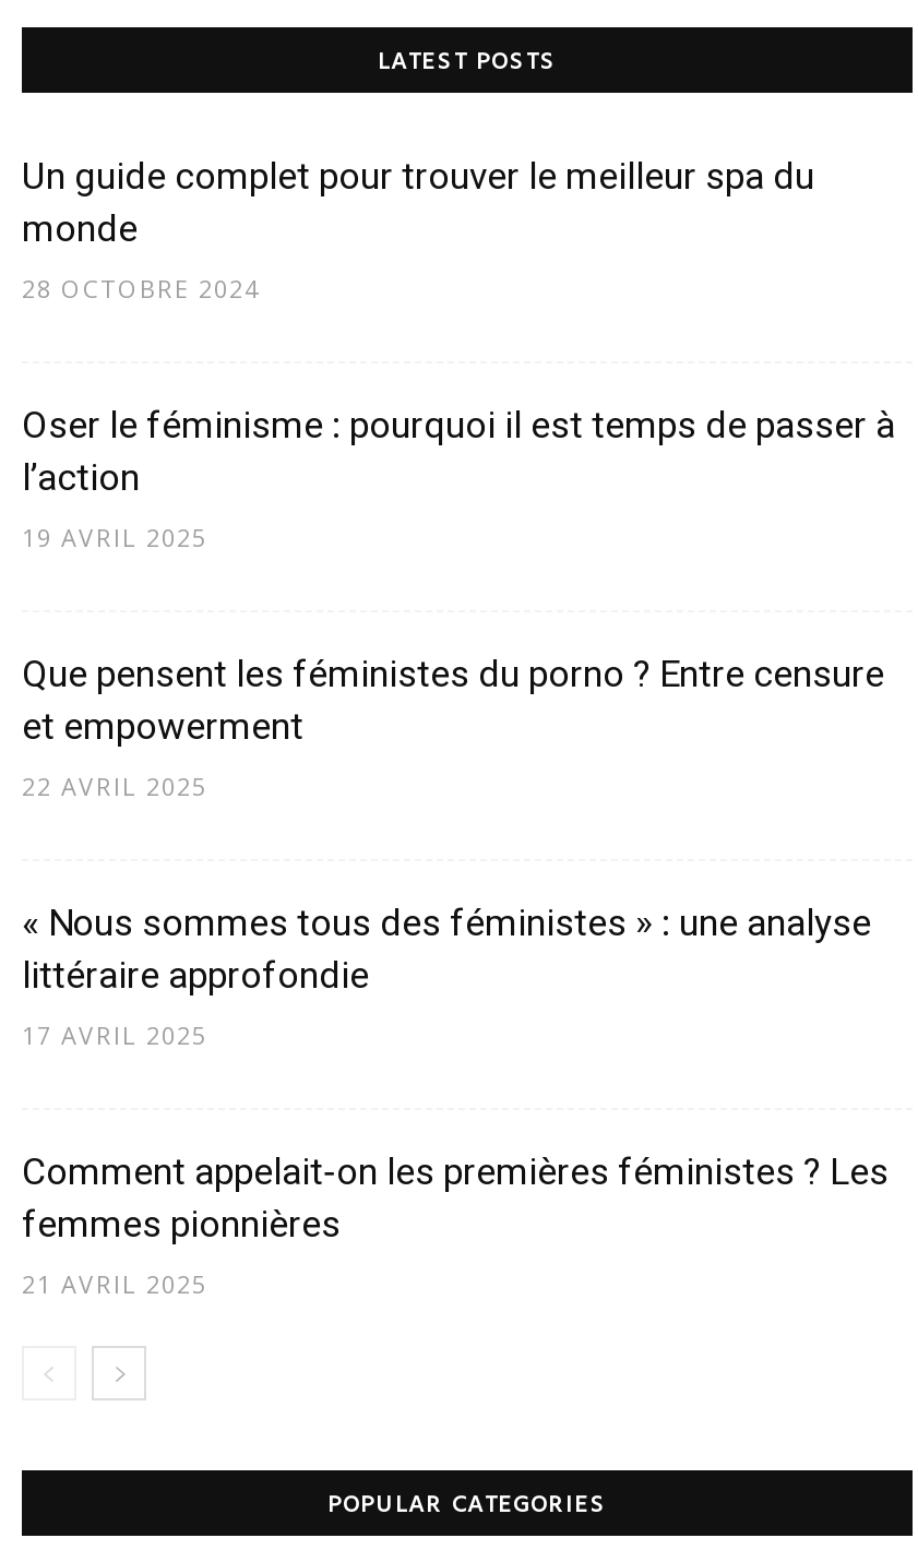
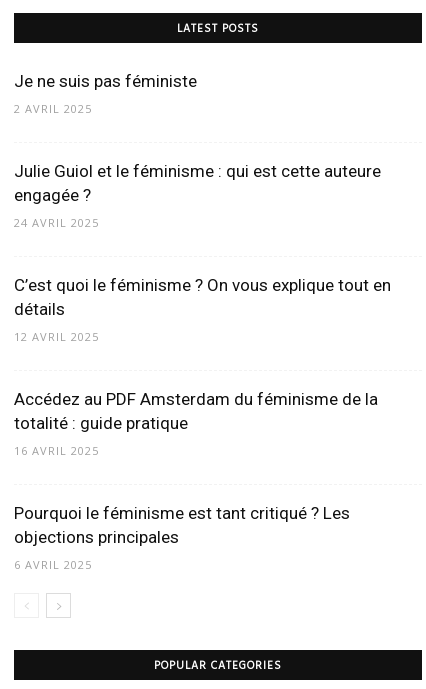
- Un guide complet pour trouver le meilleur spa du
- monde
+ Je ne suis pas féministe

- 28 OCTOBRE 2024
+ 2 AVRIL 2025

- Oser le féminisme : pourquoi il est temps de passer à
- l’action
+ Julie Guiol et le féminisme : qui est cette auteure
+ engagée ?

- 19 AVRIL 2025
+ 24 AVRIL 2025

- Que pensent les féministes du porno ? Entre censure
- et empowerment
+ C’est quoi le féminisme ? On vous explique tout en
+ détails

- 22 AVRIL 2025
+ 12 AVRIL 2025

- « Nous sommes tous des féministes » : une analyse
- littéraire approfondie
+ Accédez au PDF Amsterdam du féminisme de la
+ totalité : guide pratique

- 17 AVRIL 2025
+ 16 AVRIL 2025

- Comment appelait‑on les premières féministes ? Les
- femmes pionnières
+ Pourquoi le féminisme est tant critiqué ? Les
+ objections principales

- 21 AVRIL 2025
+ 6 AVRIL 2025
